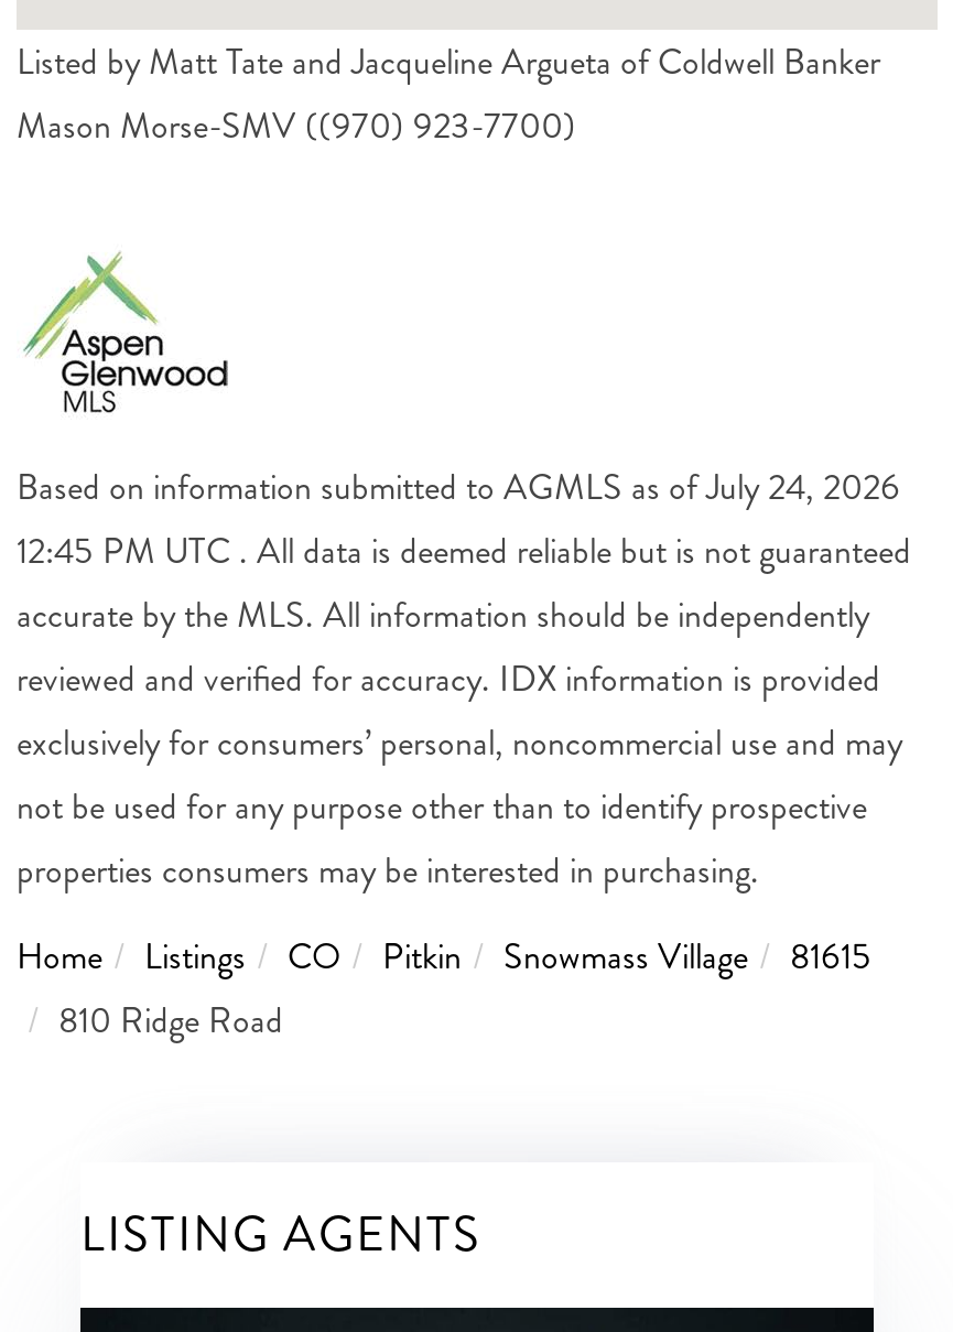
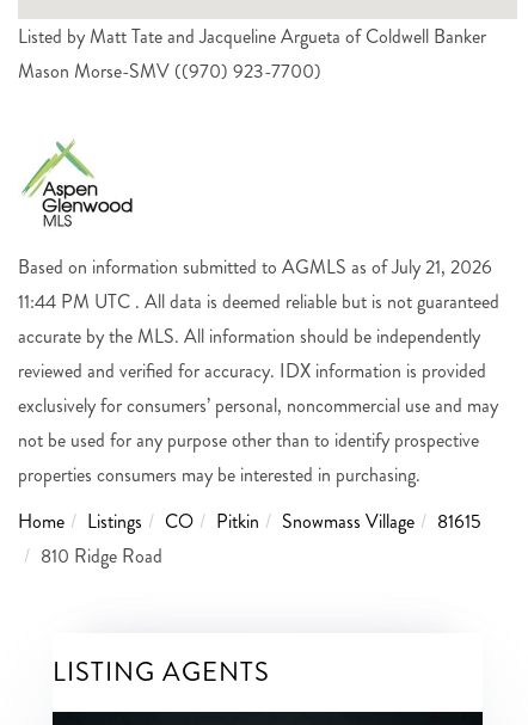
- Based on information submitted to AGMLS as of July 24, 2026
+ Based on information submitted to AGMLS as of July 21, 2026

- 12:45 PM UTC . All data is deemed reliable but is not guaranteed
+ 11:44 PM UTC . All data is deemed reliable but is not guaranteed
